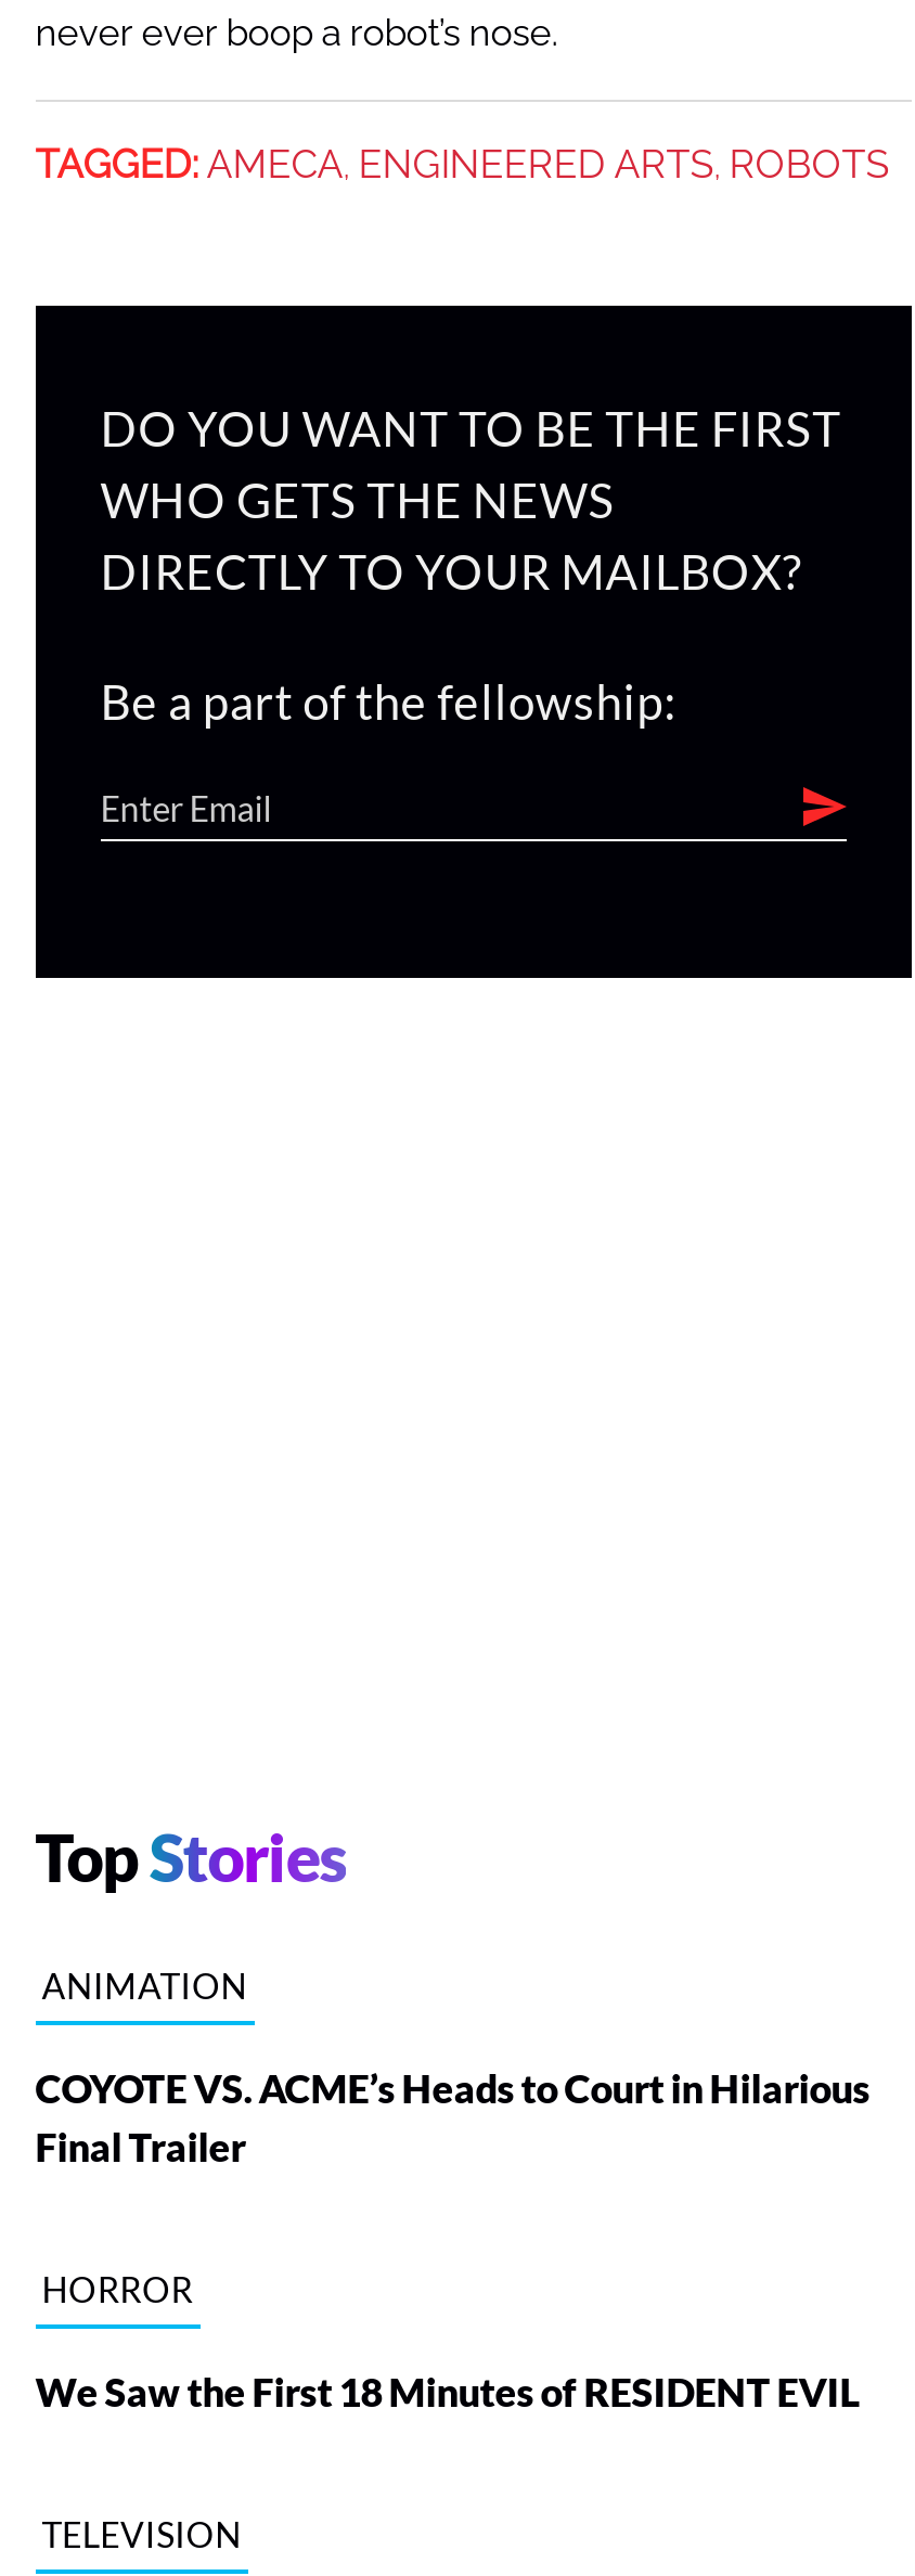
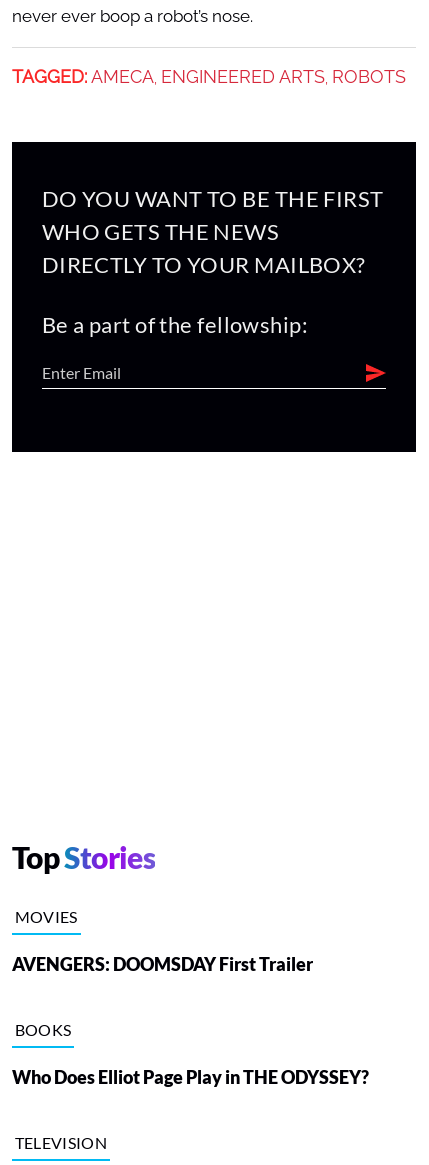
- ANIMATION
+ MOVIES

- COYOTE VS. ACME’s Heads to Court in Hilarious
- Final Trailer
+ AVENGERS: DOOMSDAY First Trailer

- HORROR
+ BOOKS

- We Saw the First 18 Minutes of RESIDENT EVIL
+ Who Does Elliot Page Play in THE ODYSSEY?
